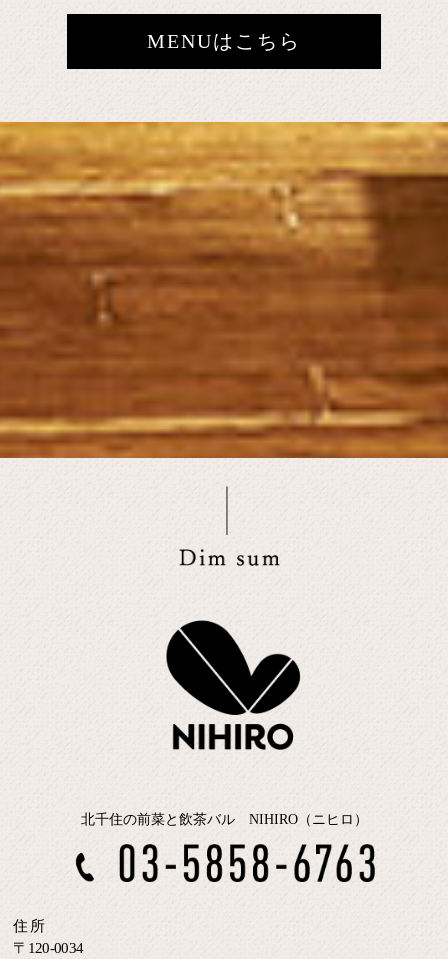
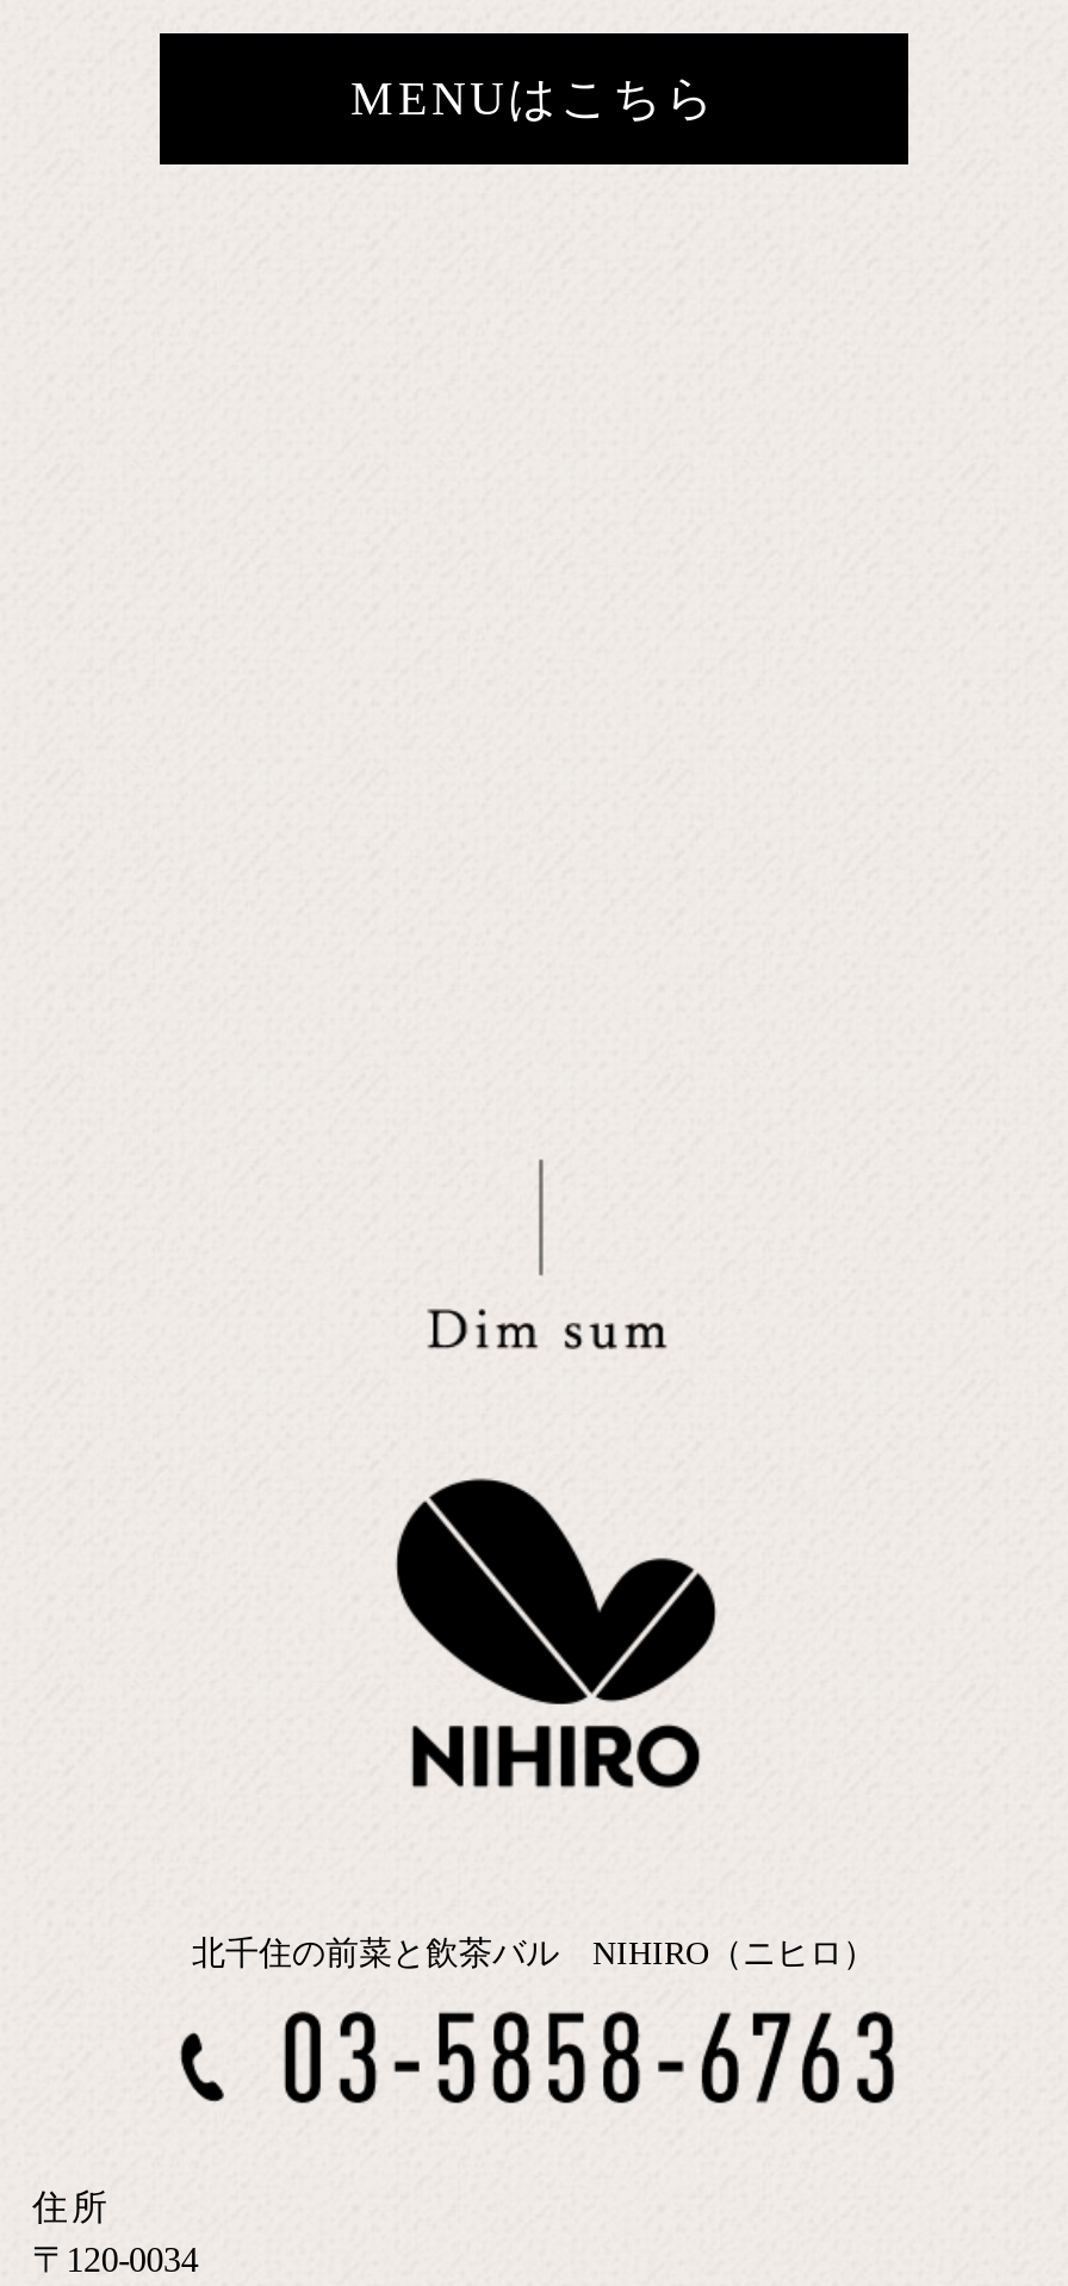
- [image]
